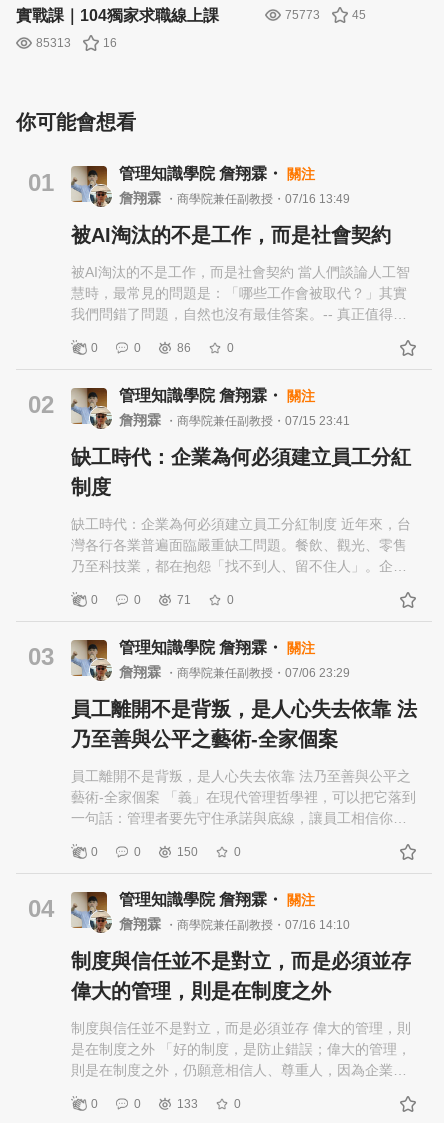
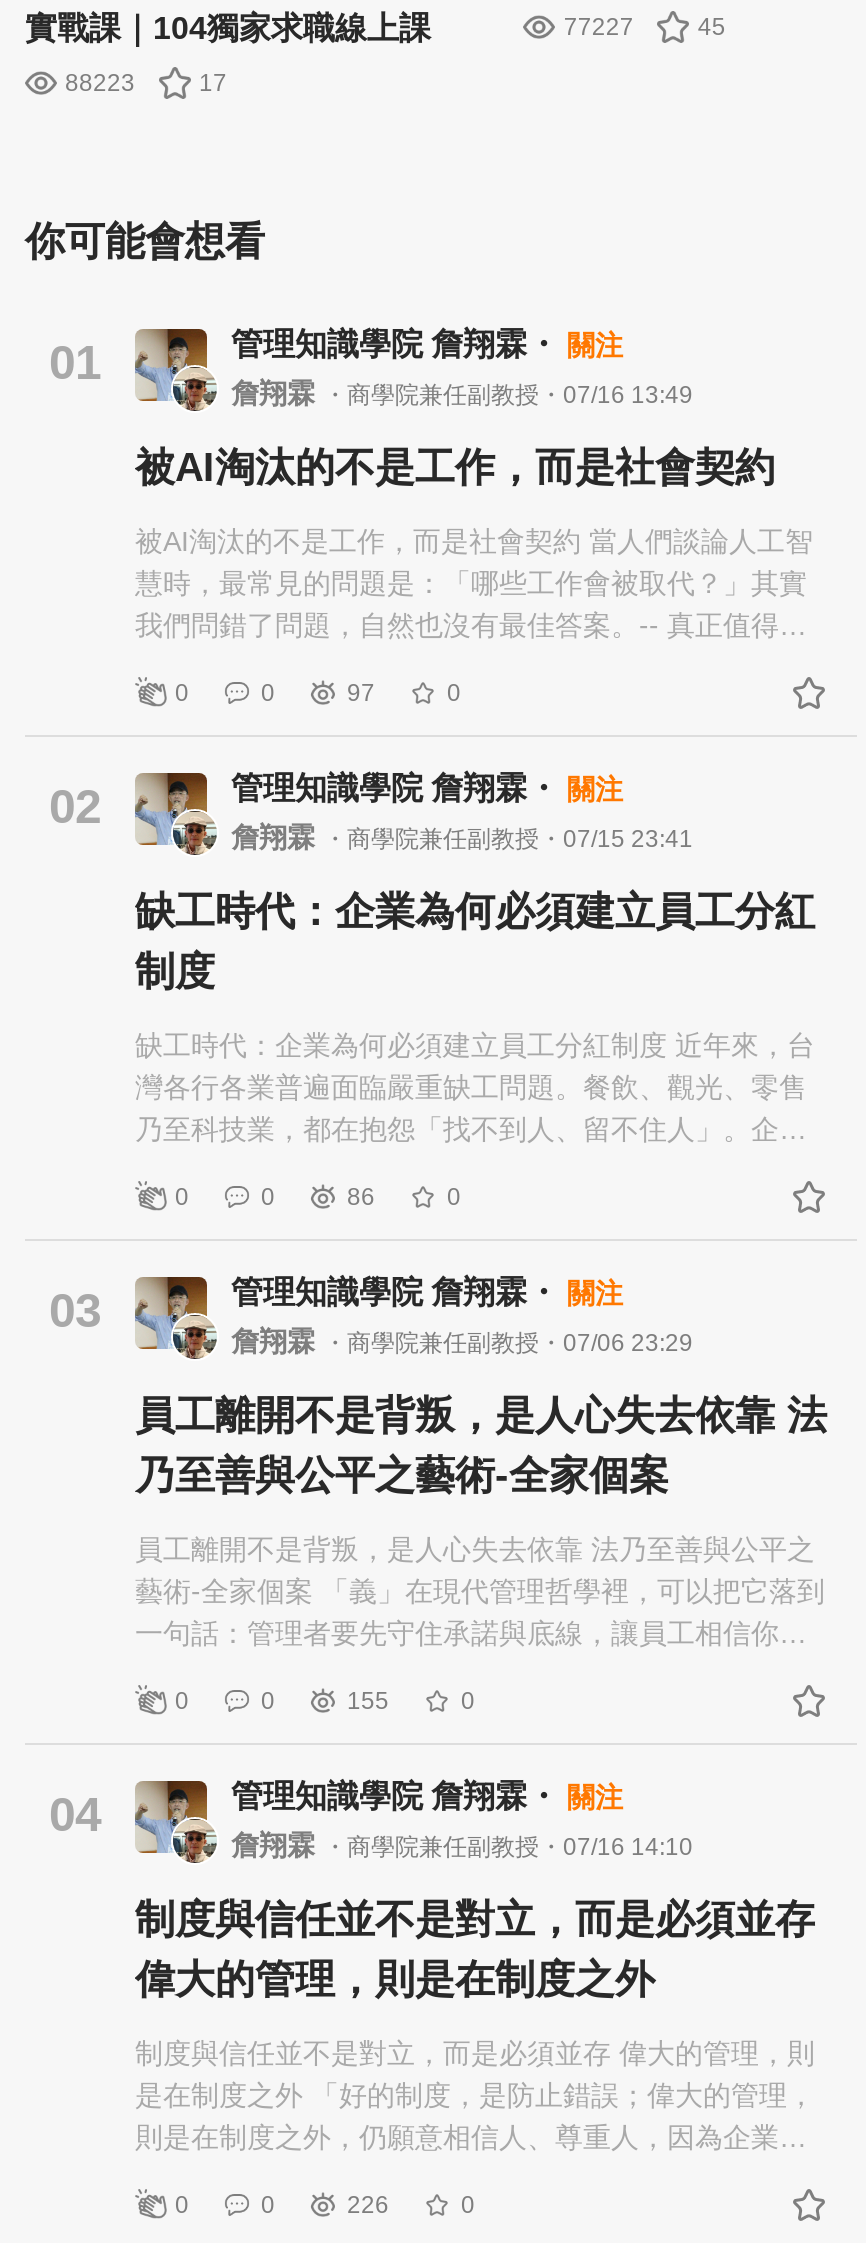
- 75773
+ 77227

- 85313
+ 88223

- 16
+ 17

- 86
+ 97

- 71
+ 86

- 150
+ 155

- 133
+ 226
